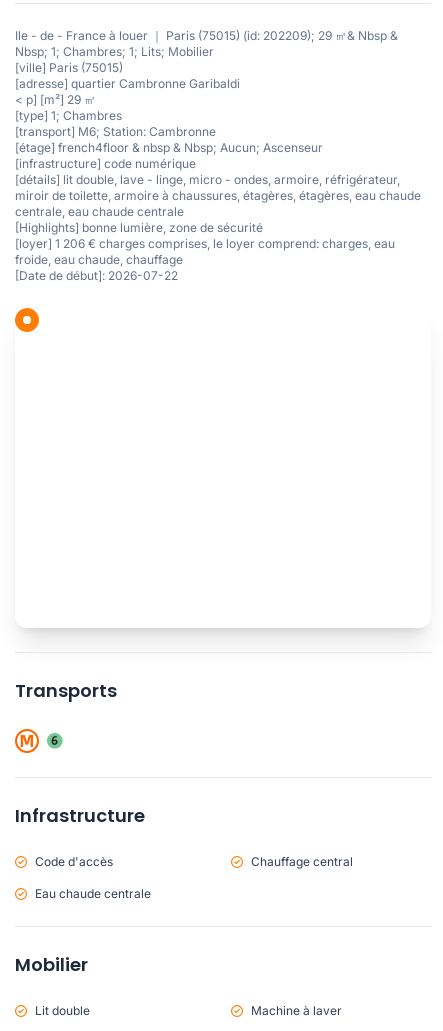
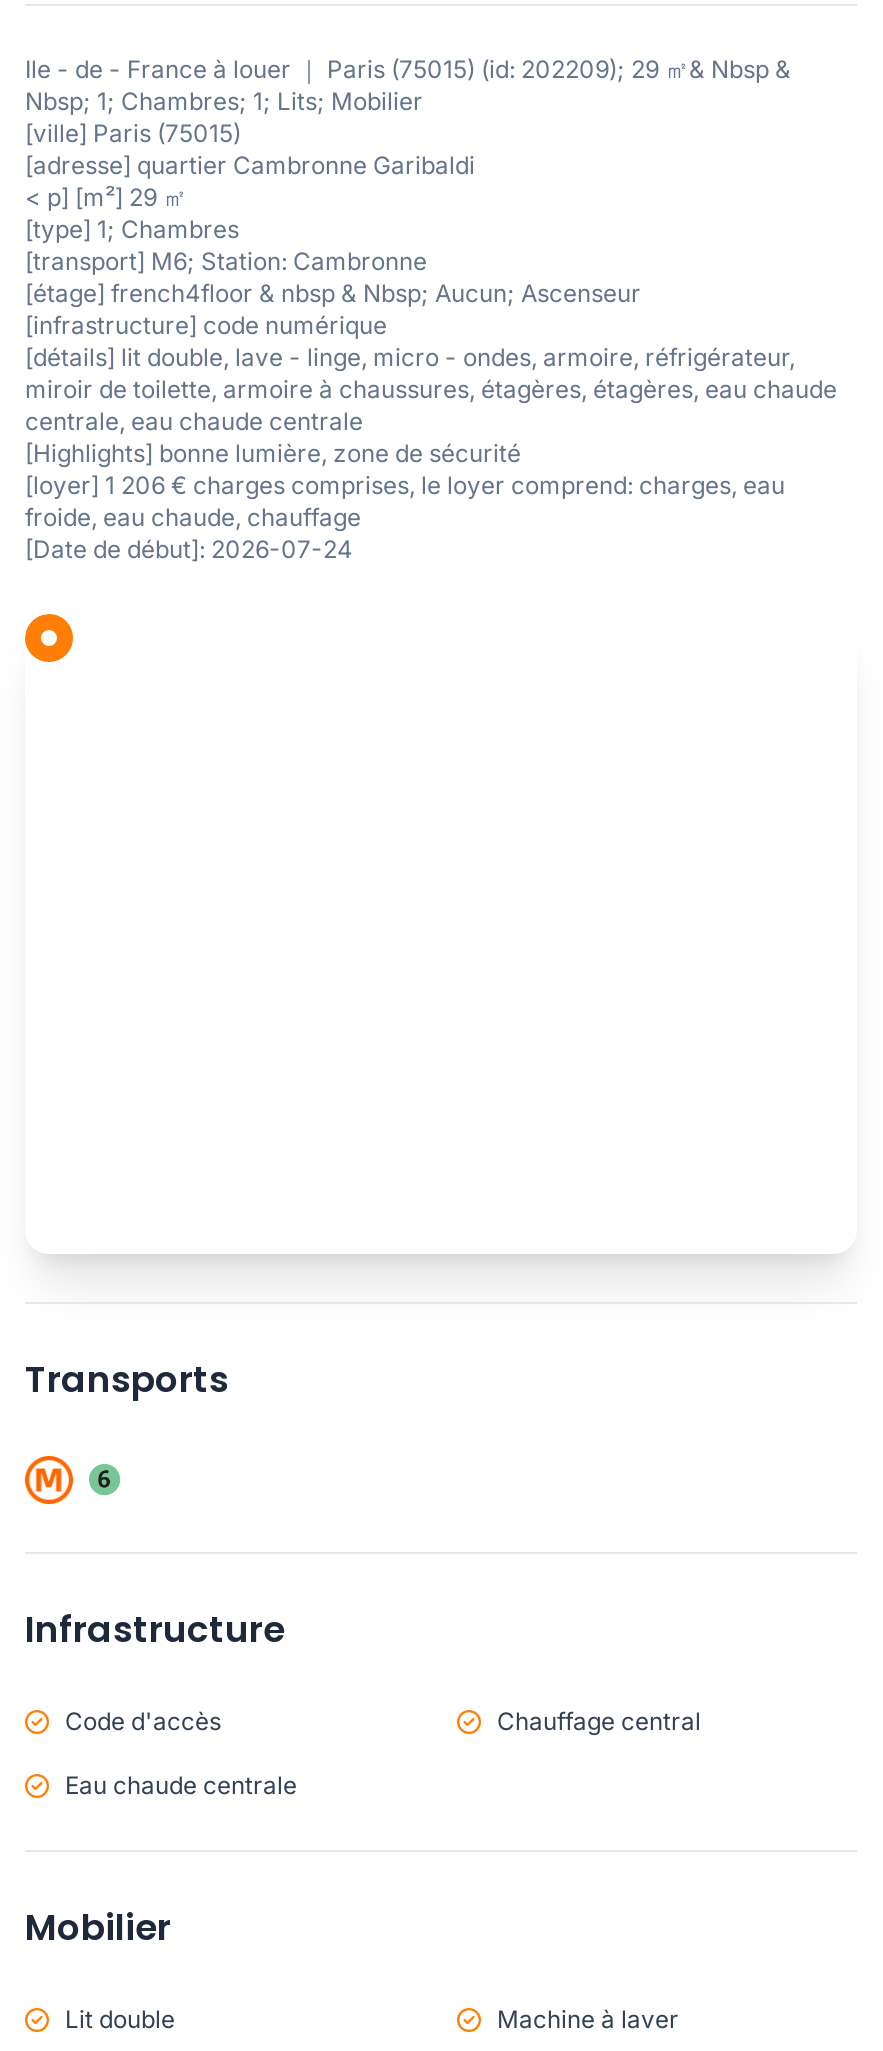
- [Date de début]: 2026-07-22
+ [Date de début]: 2026-07-24
